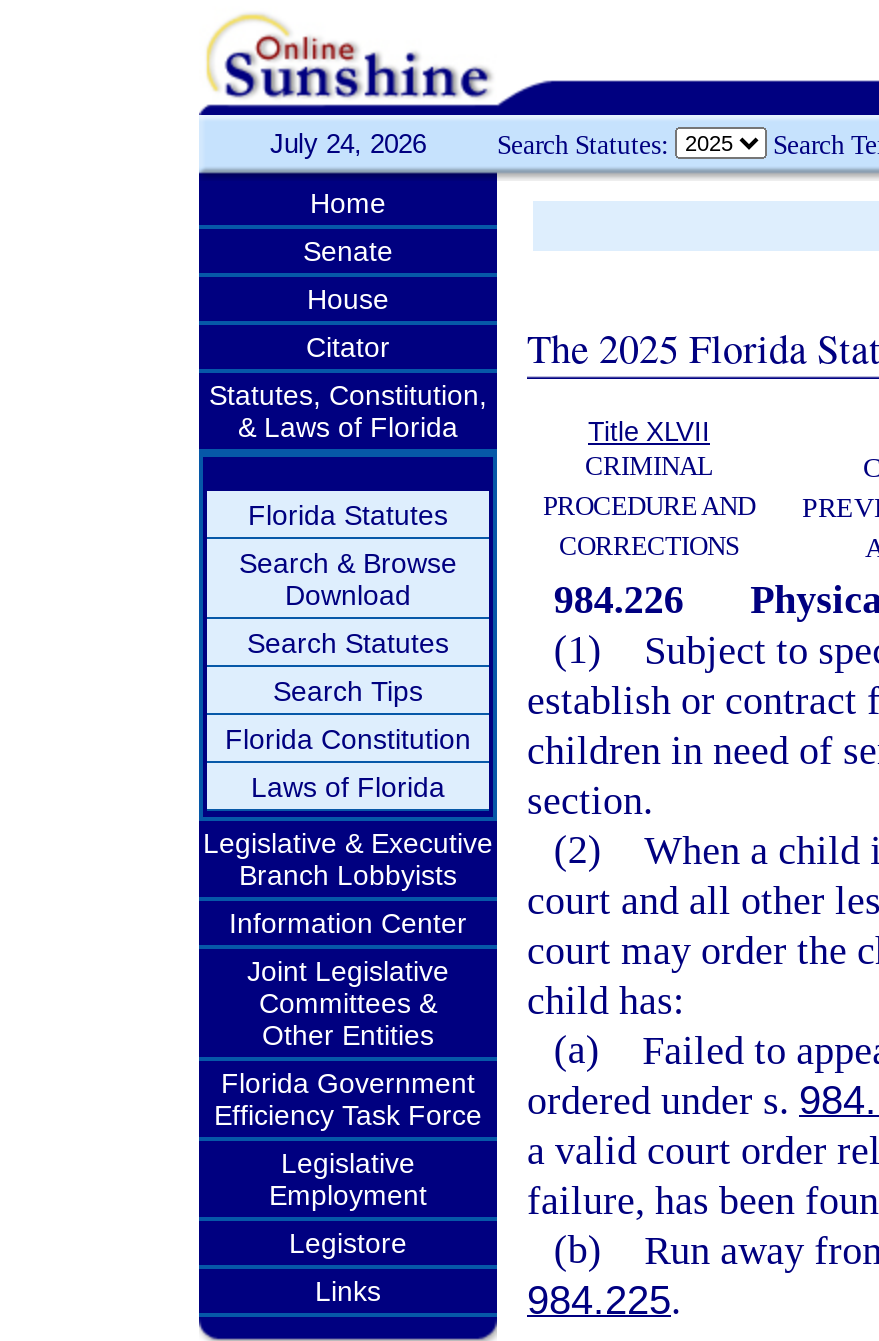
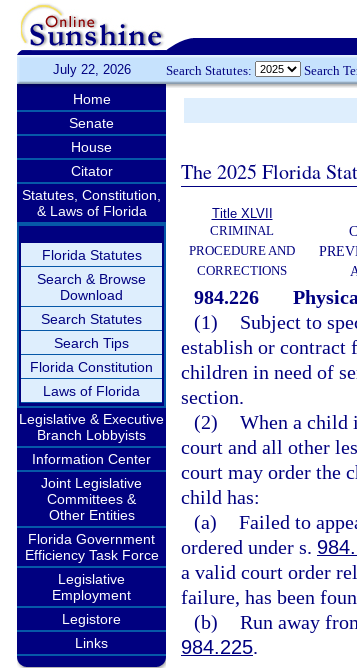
- July 24, 2026
+ July 22, 2026
